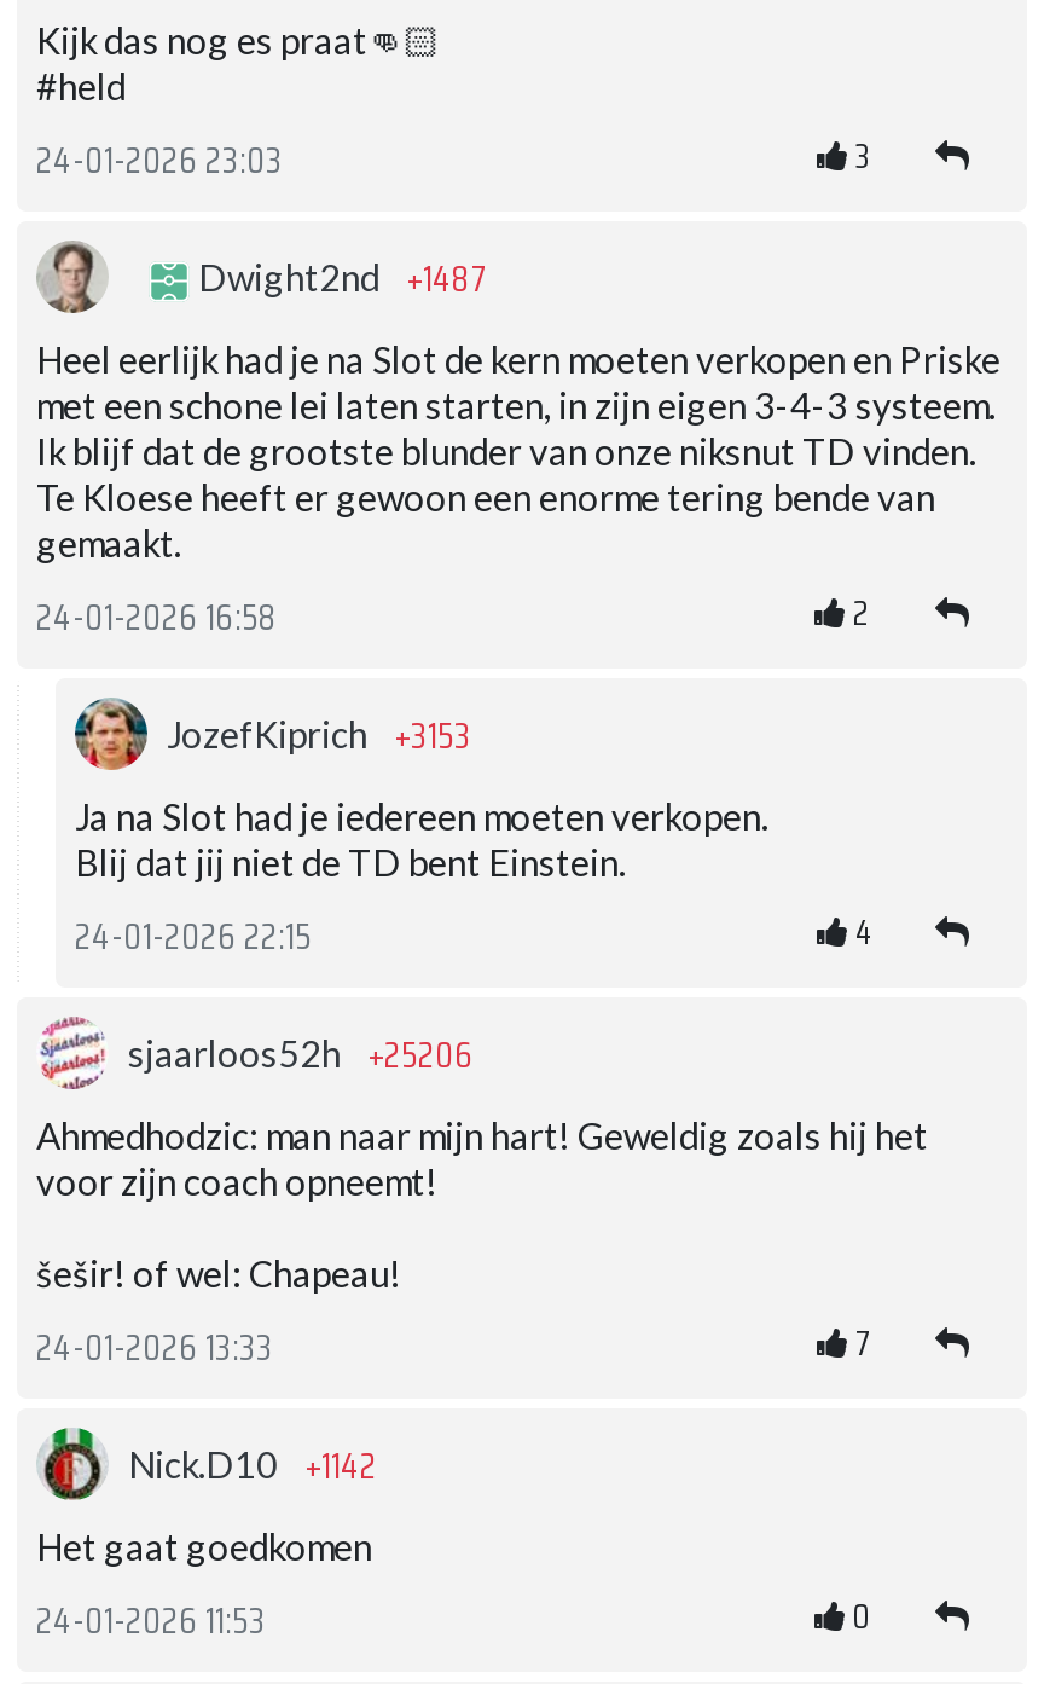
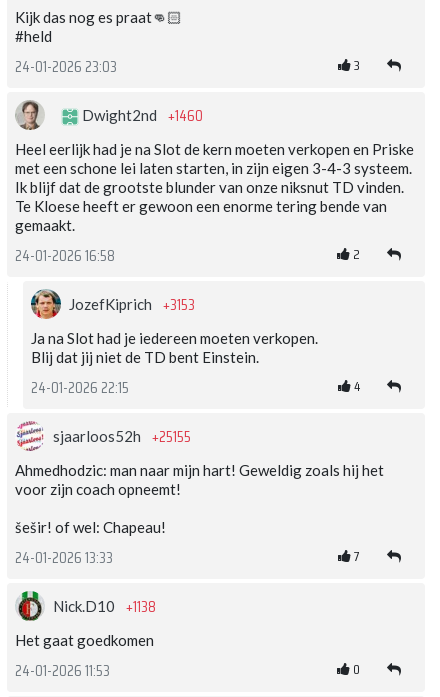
- Dwight2nd +1487
+ Dwight2nd +1460

- sjaarloos52h +25206
+ sjaarloos52h +25155

- Nick.D10 +1142
+ Nick.D10 +1138
